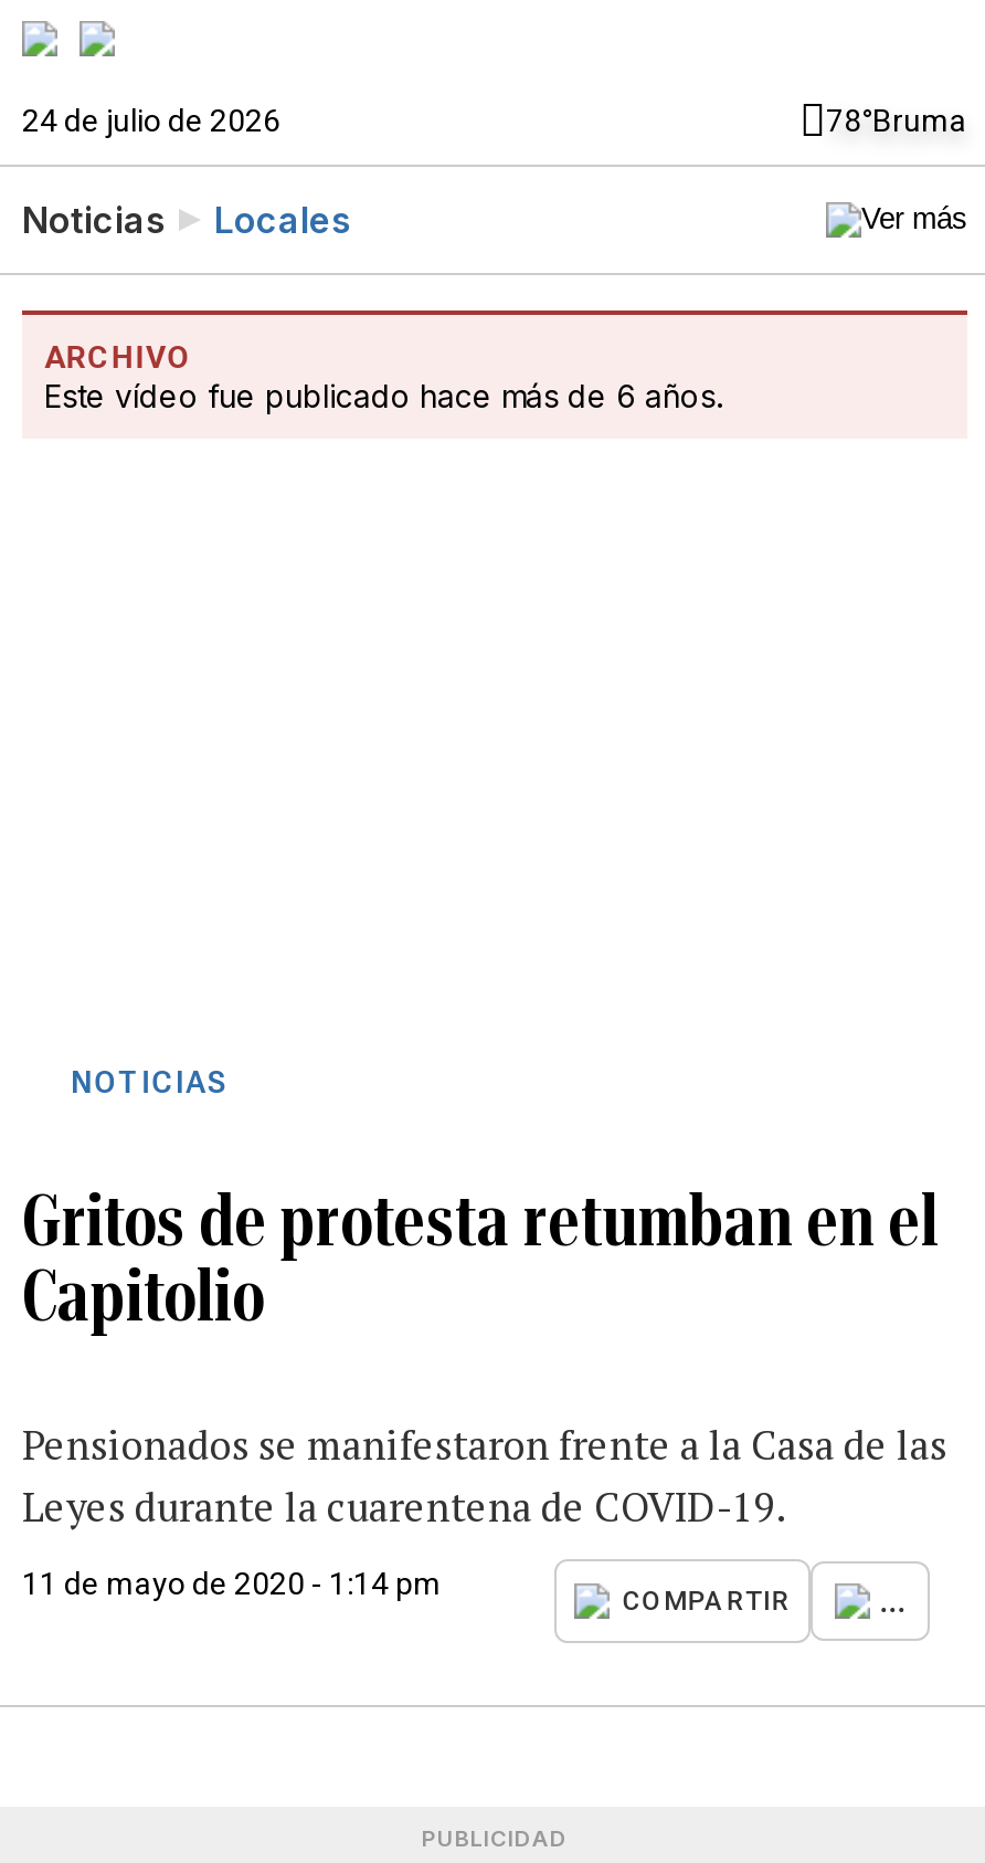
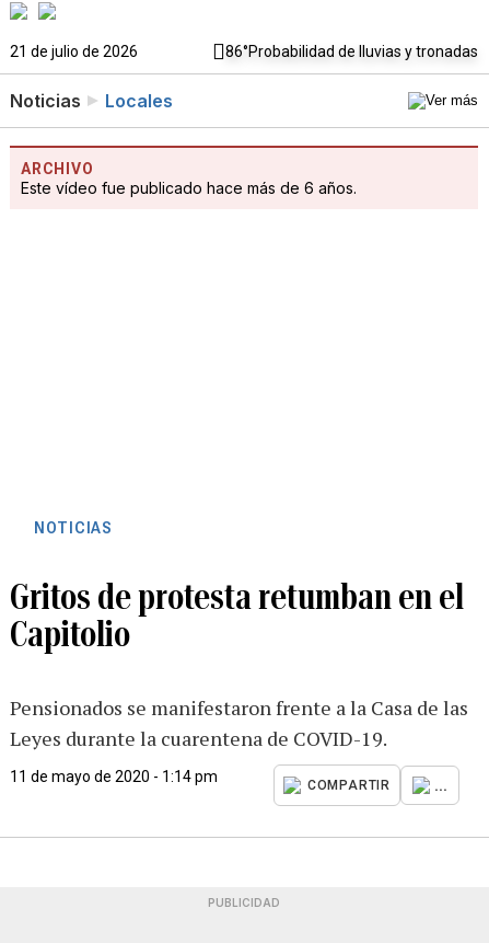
- 24 de julio de 2026
- 78°Bruma
+ 21 de julio de 2026
+ 86°Probabilidad de lluvias y tronadas
